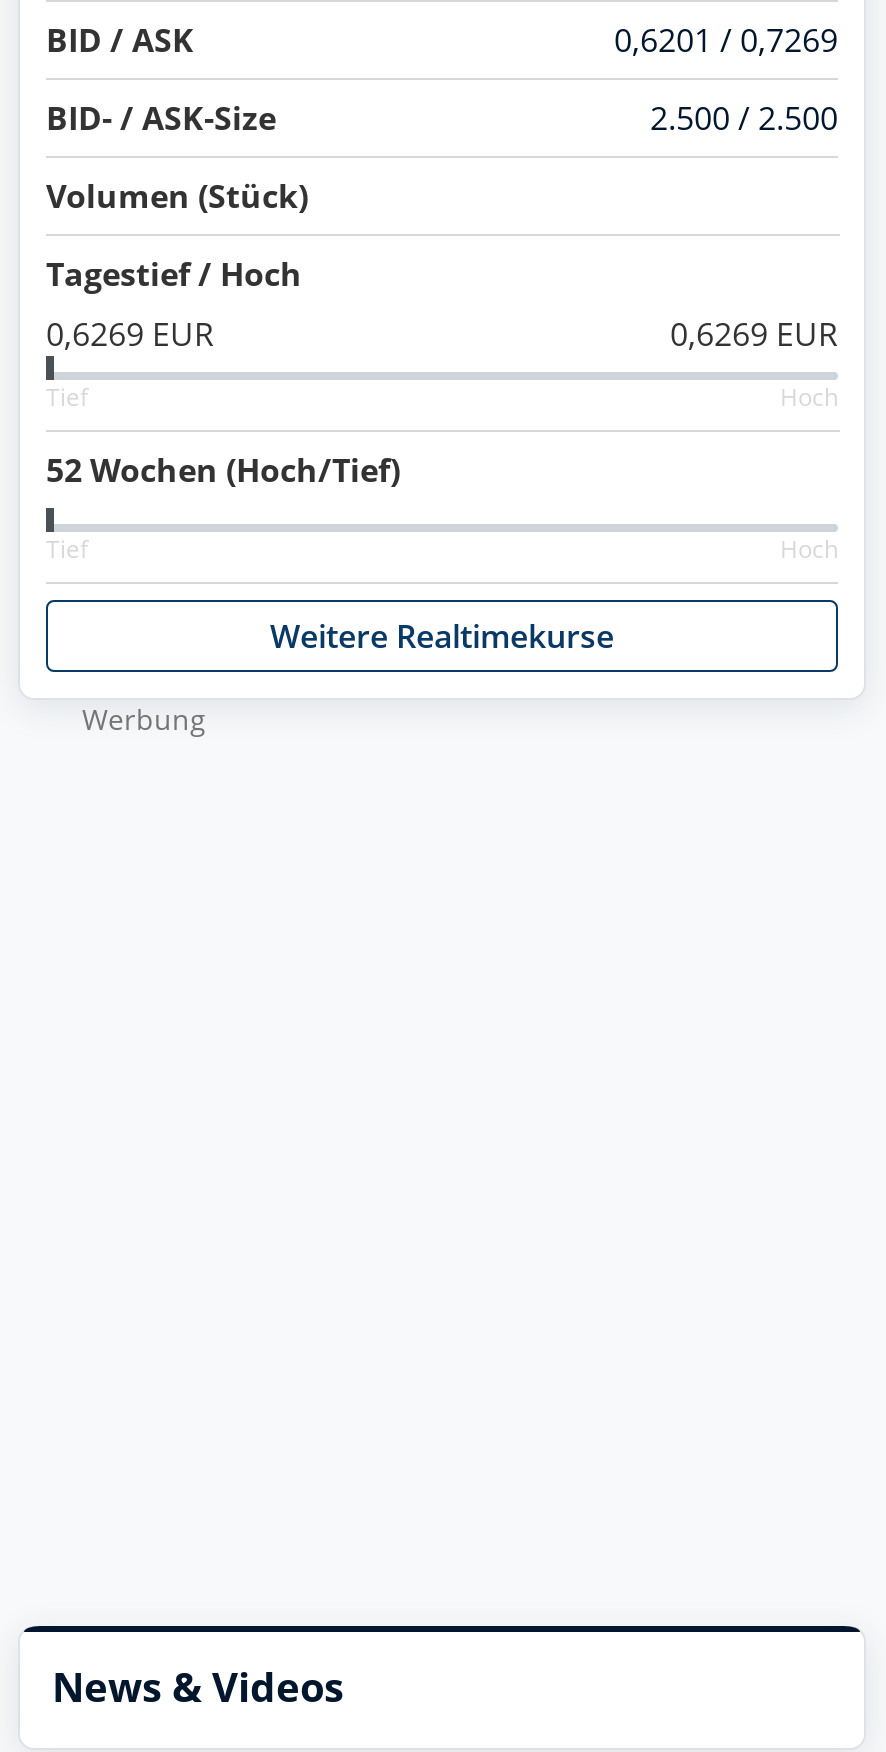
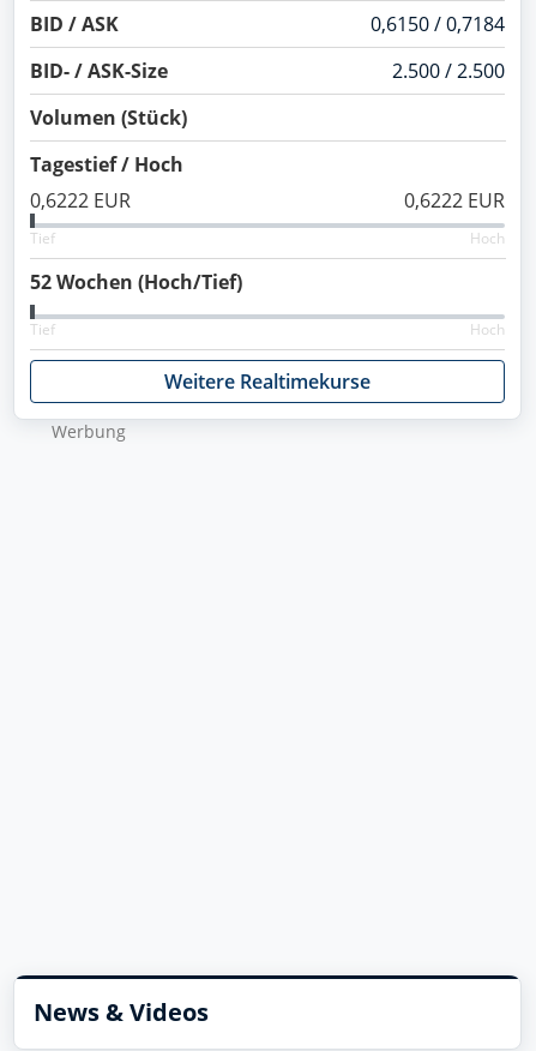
- 0,6201 / 0,7269
+ 0,6150 / 0,7184

- 0,6269 EUR
+ 0,6222 EUR

- 0,6269 EUR
+ 0,6222 EUR
